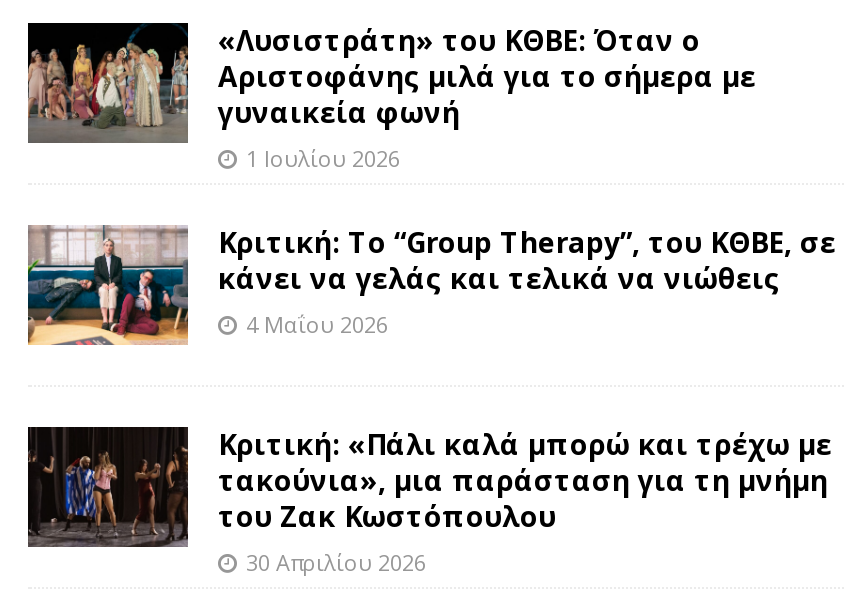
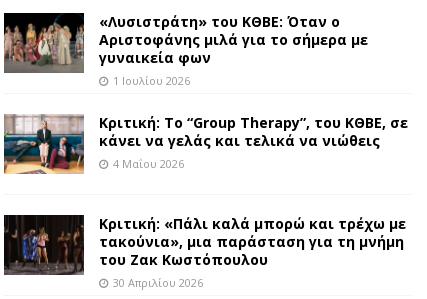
- γυναικεία φωνή
+ γυναικεία φων
